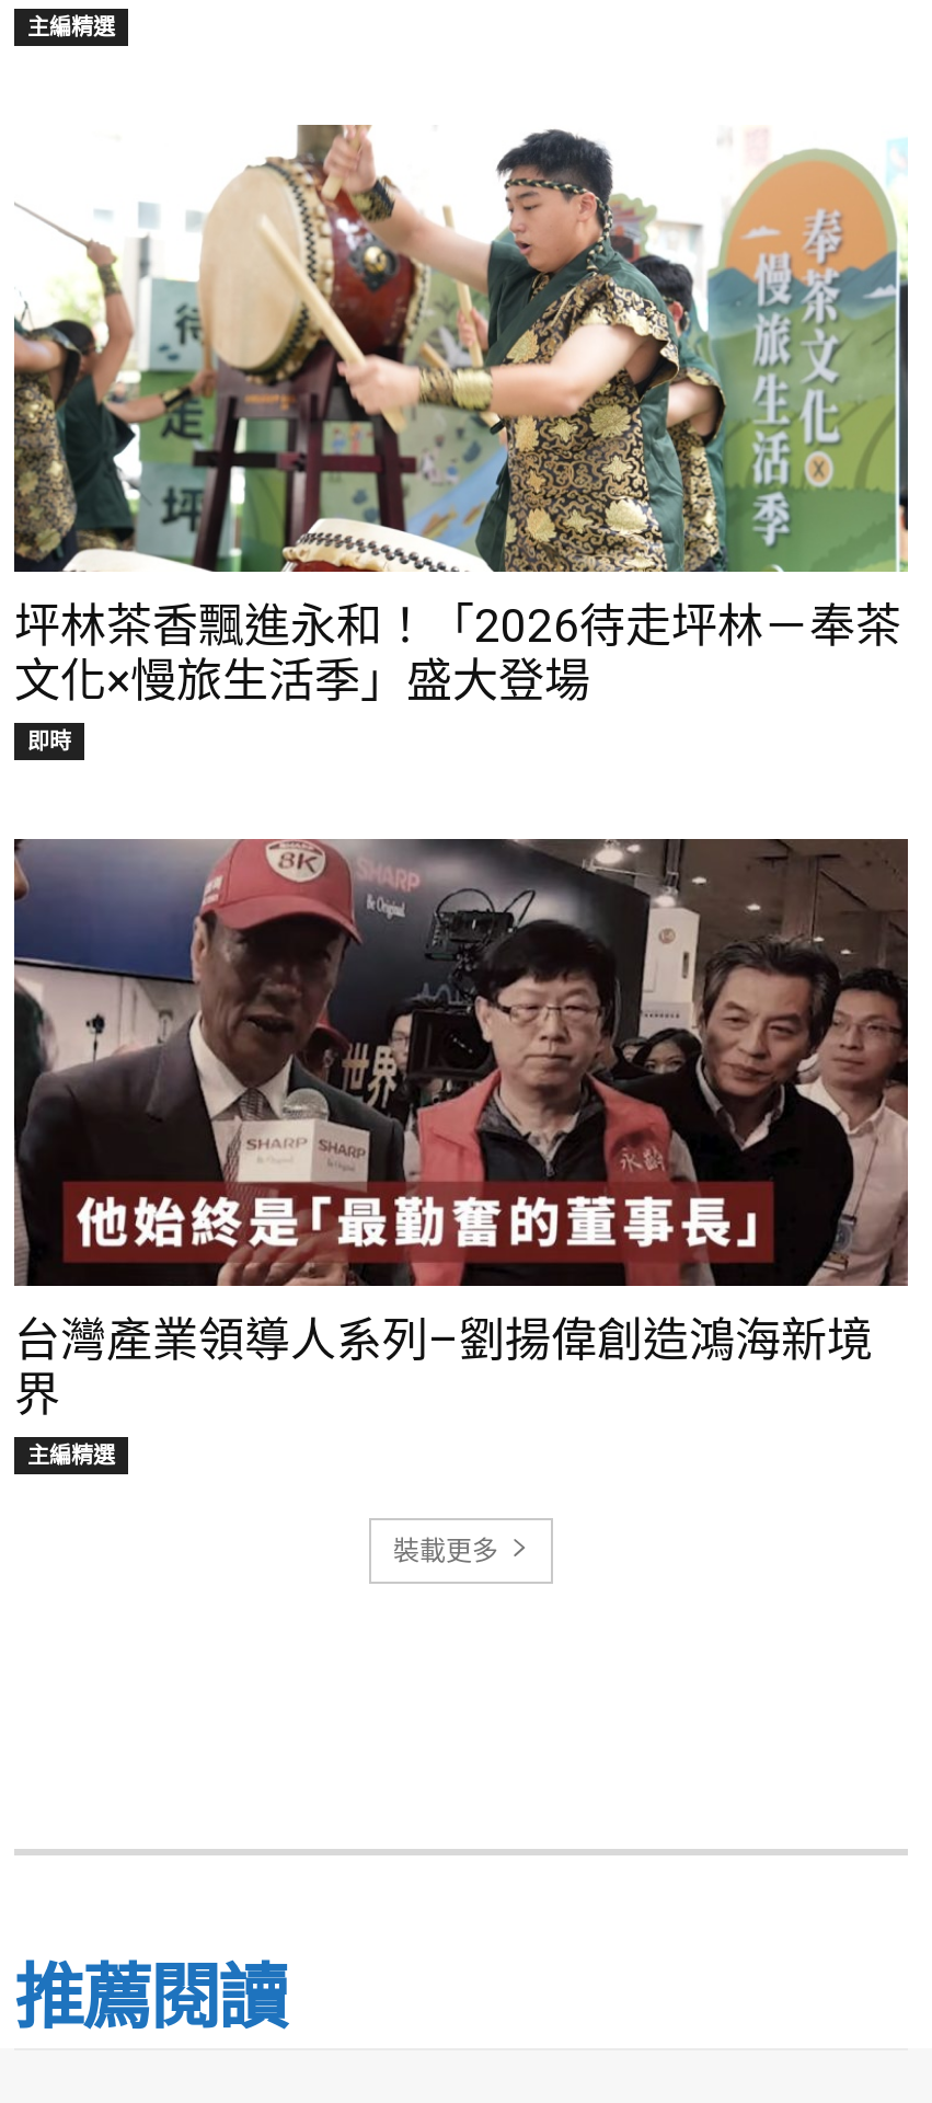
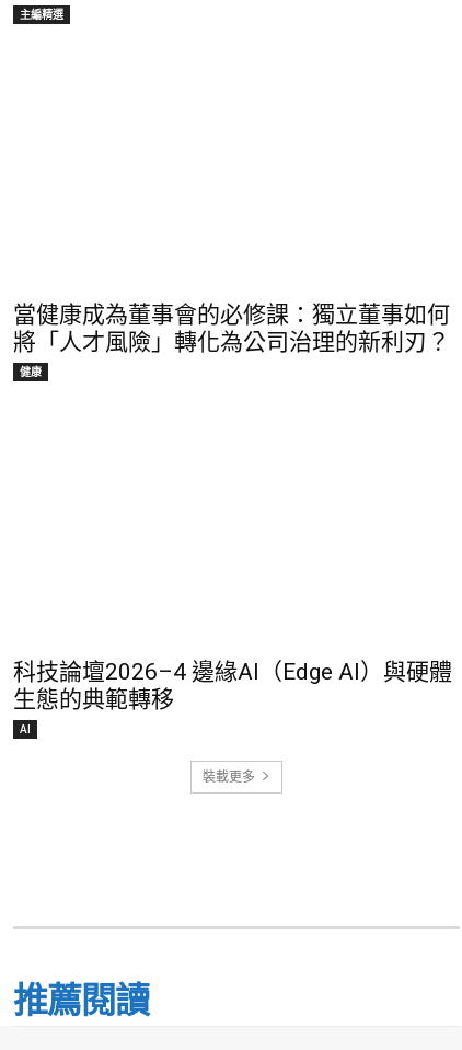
- [image]

- 坪林茶香飄進永和！「2026待走坪林－奉茶
- 文化×慢旅生活季」盛大登場
- 即時
+ 當健康成為董事會的必修課：獨立董事如何
+ 將「人才風險」轉化為公司治理的新利刃？
+ 健康

- [image]

- 台灣產業領導人系列–劉揚偉創造鴻海新境
- 界
- 主編精選
+ 科技論壇2026–4 邊緣AI（Edge AI）與硬體
+ 生態的典範轉移
+ AI
